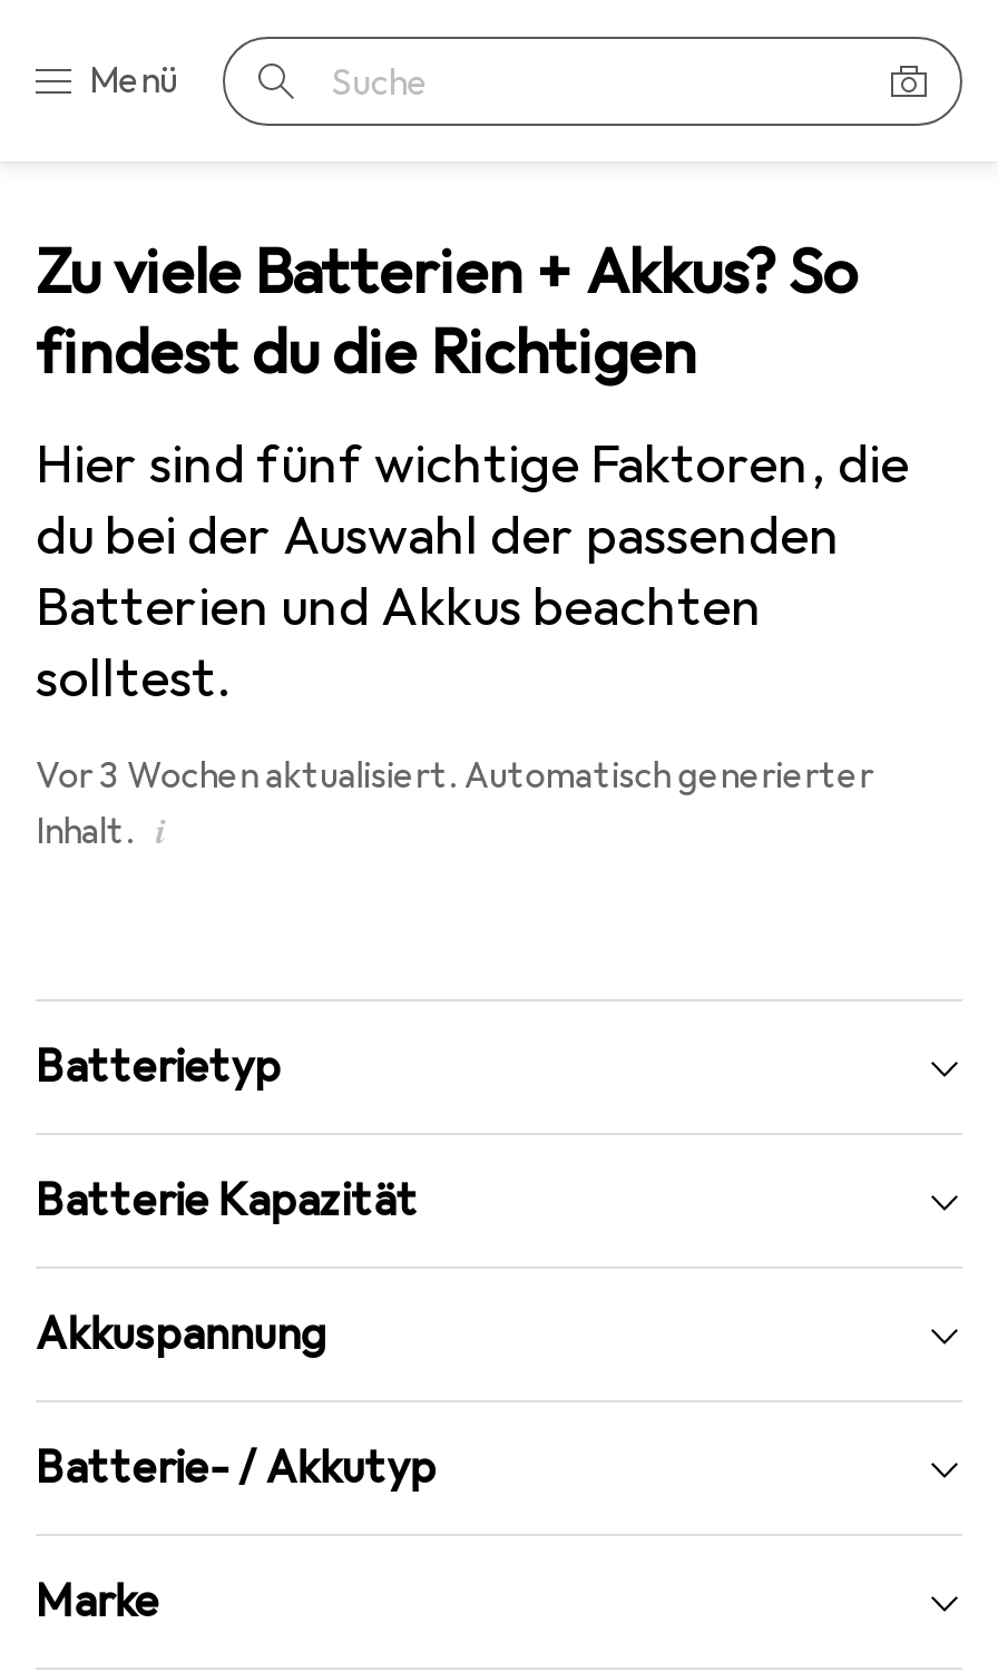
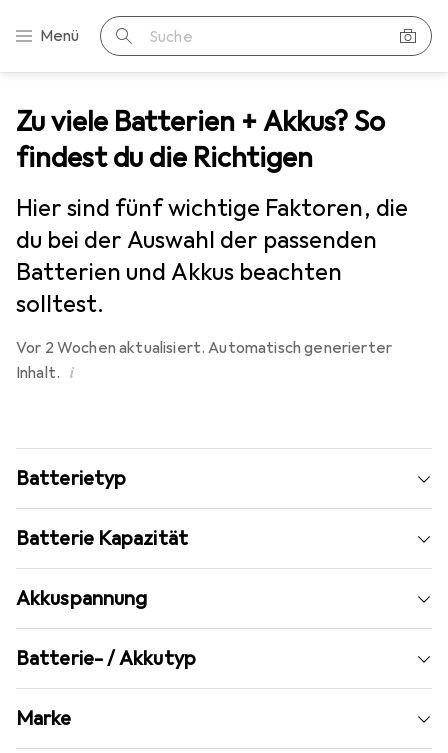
- Vor 3 Wochen aktualisiert. Automatisch generierter
+ Vor 2 Wochen aktualisiert. Automatisch generierter
